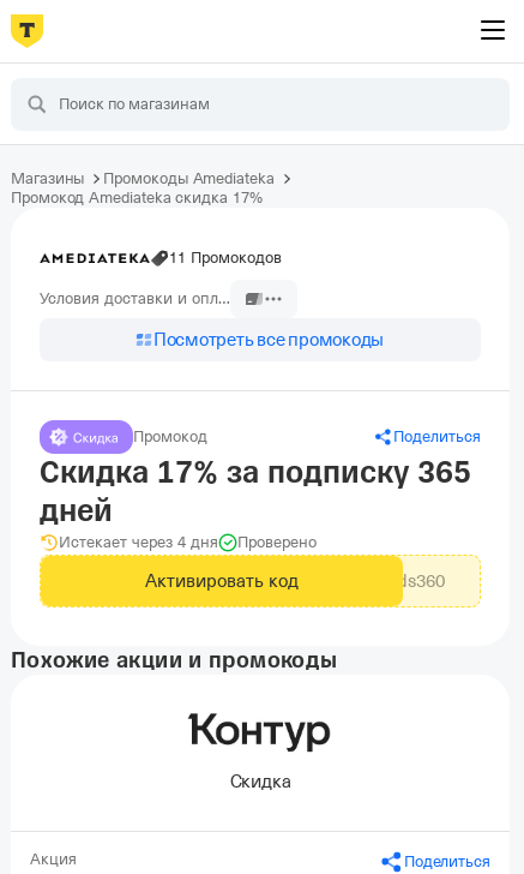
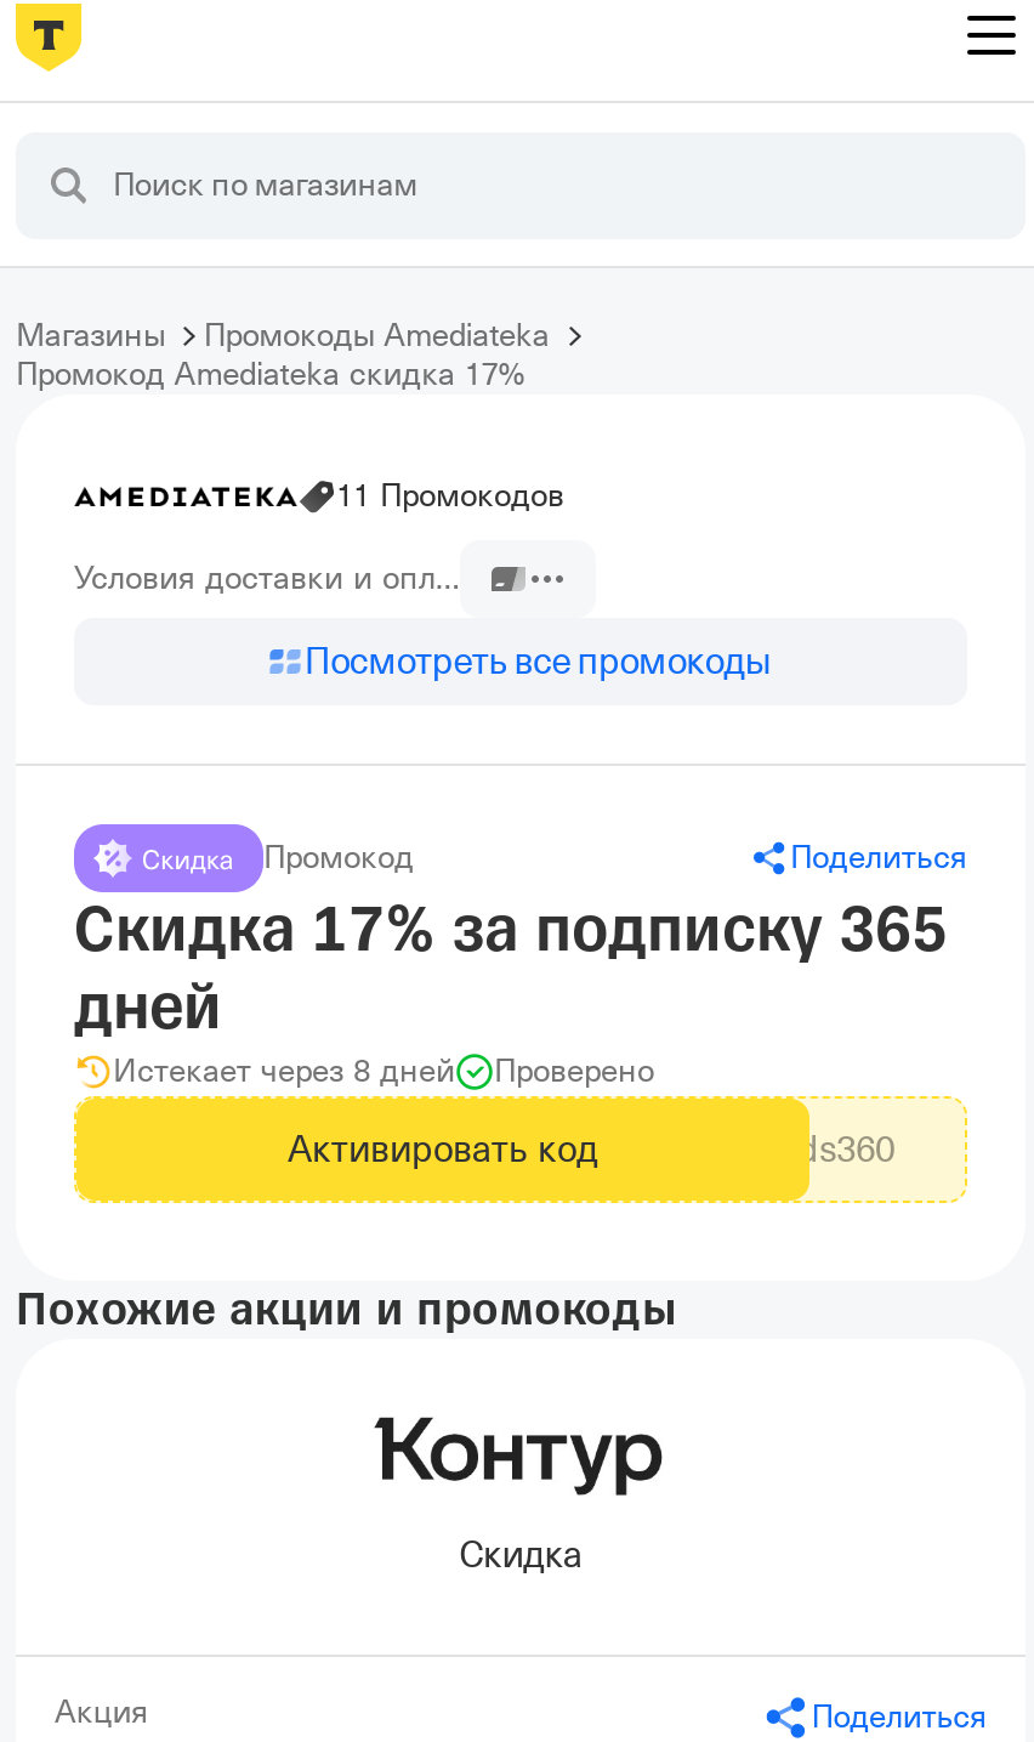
- Истекает через 4 дня
+ Истекает через 8 дней
